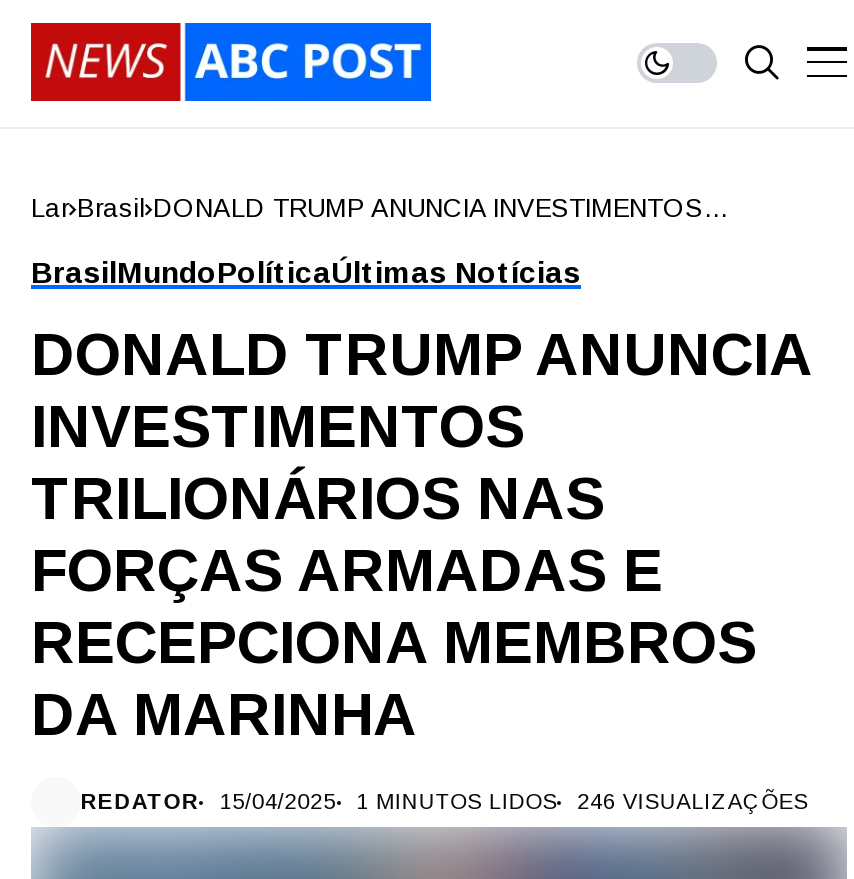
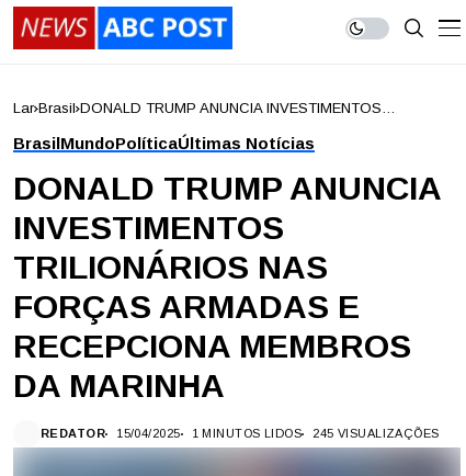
- 246 VISUALIZAÇÕES
+ 245 VISUALIZAÇÕES
